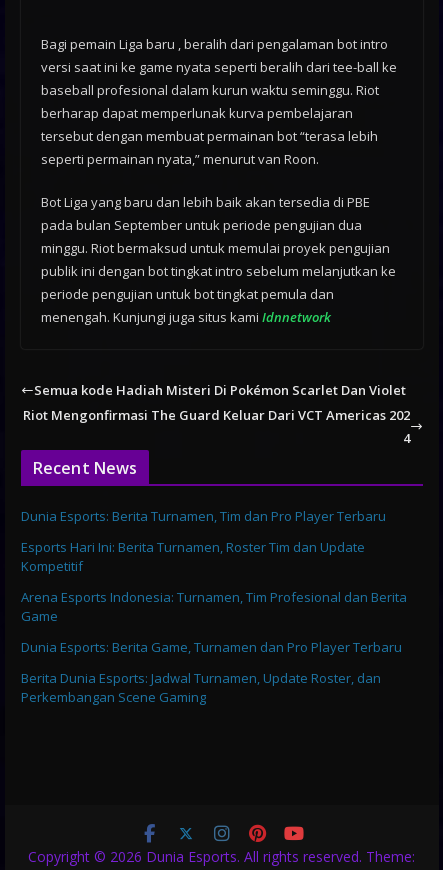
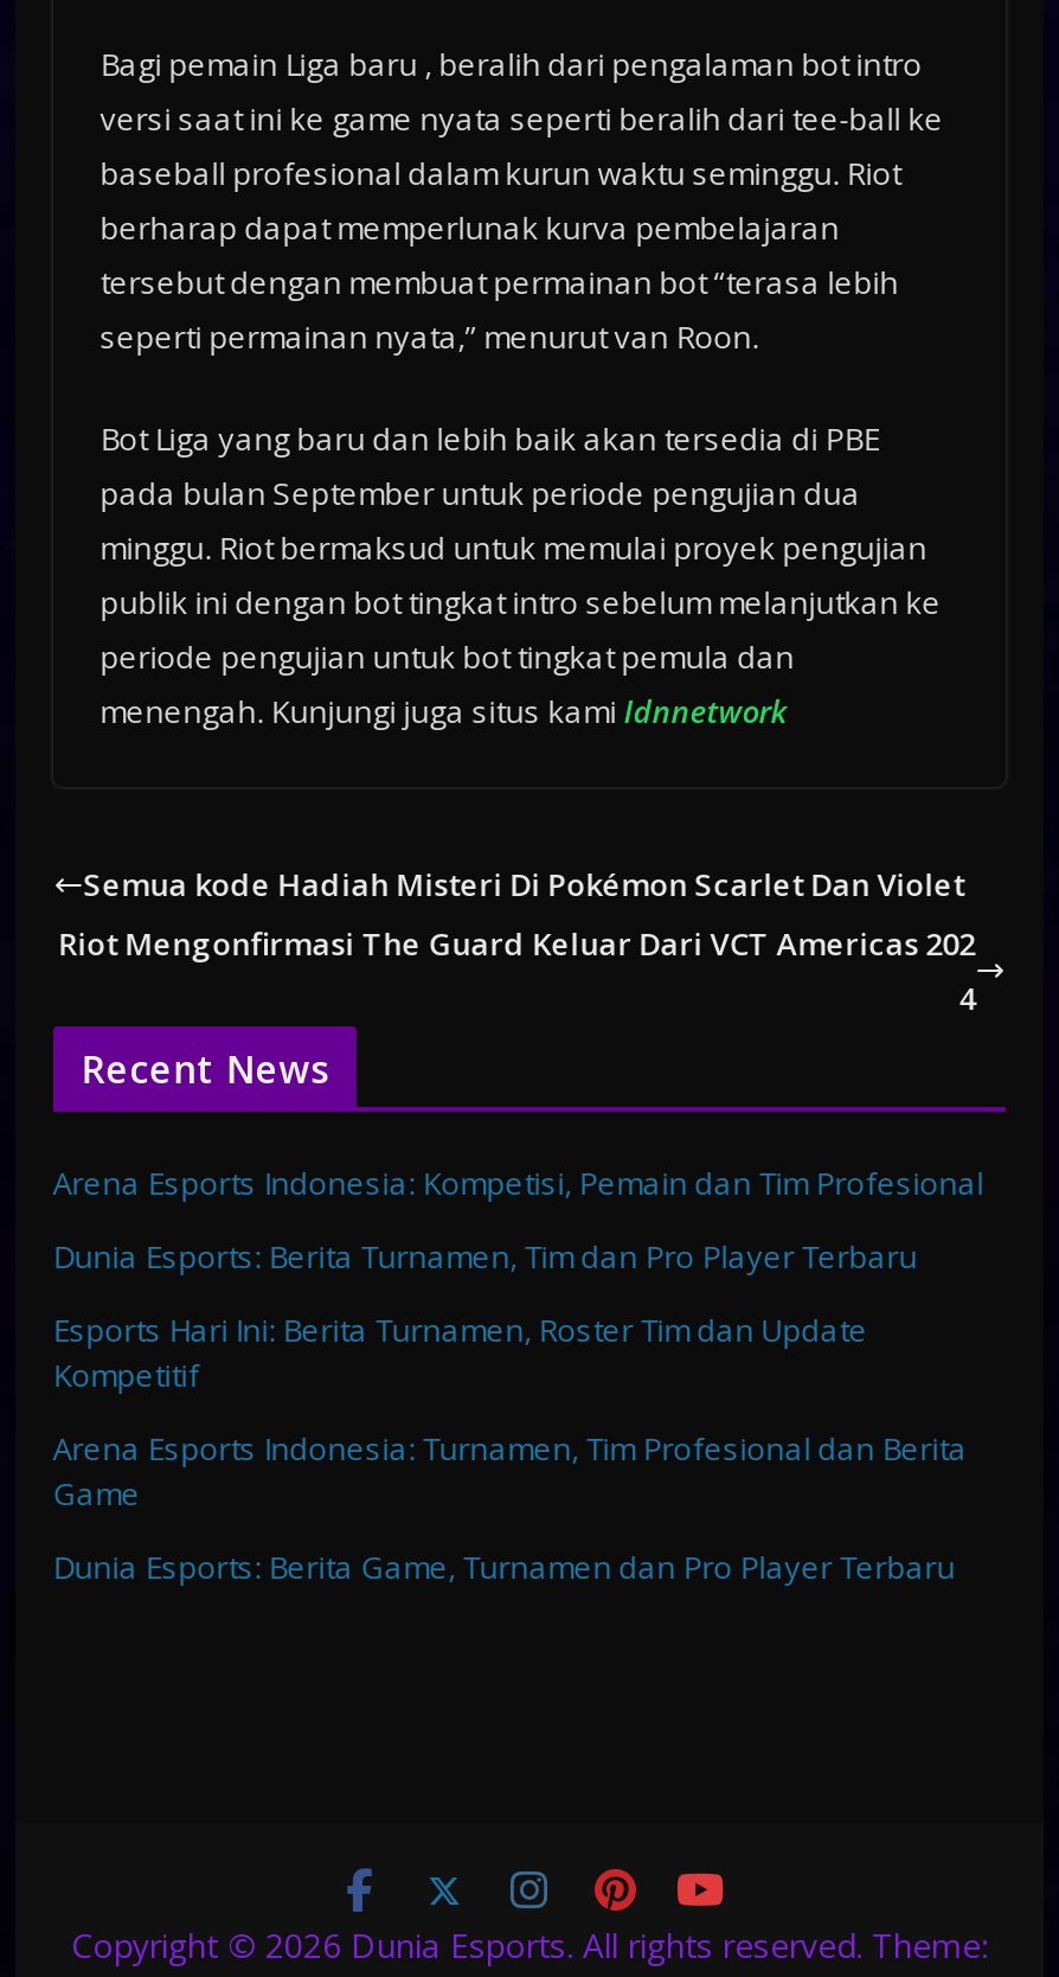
+ Arena Esports Indonesia: Kompetisi, Pemain dan Tim Profesional

moved down: Dunia Esports: Berita Turnamen, Tim dan Pro Player Terbaru | Esports Hari Ini: Berita Turnamen, Roster Tim dan Update | Kompetitif | Arena Esports Indonesia: Turnamen, Tim Profesional dan Berita | Game | Dunia Esports: Berita Game, Turnamen dan Pro Player Terbaru

- Berita Dunia Esports: Jadwal Turnamen, Update Roster, dan
- Perkembangan Scene Gaming
